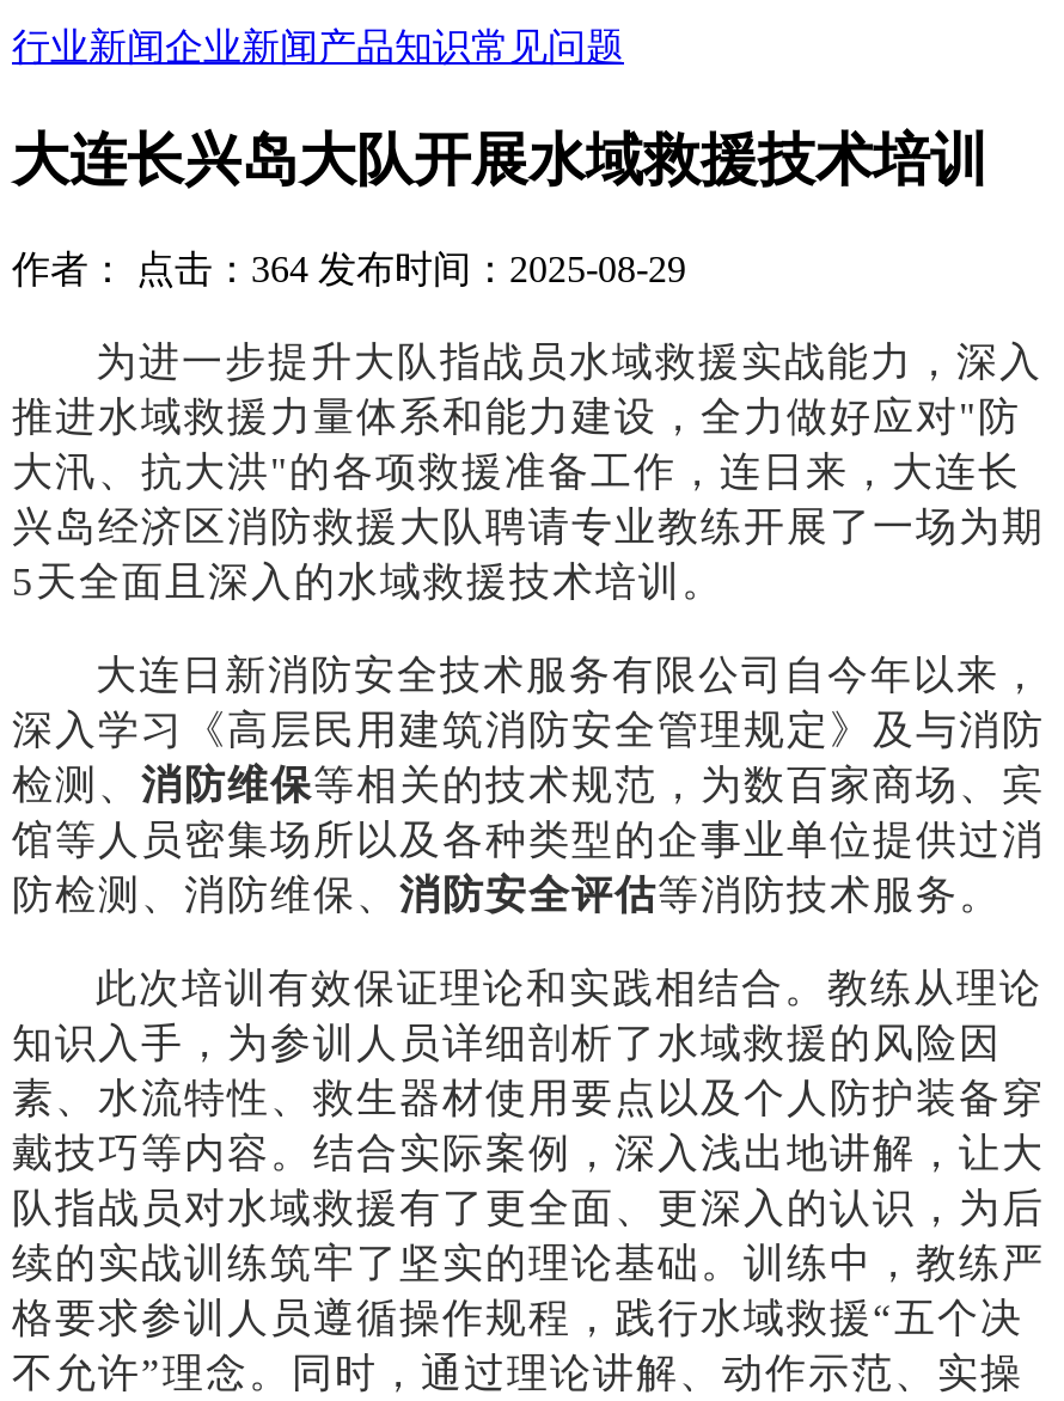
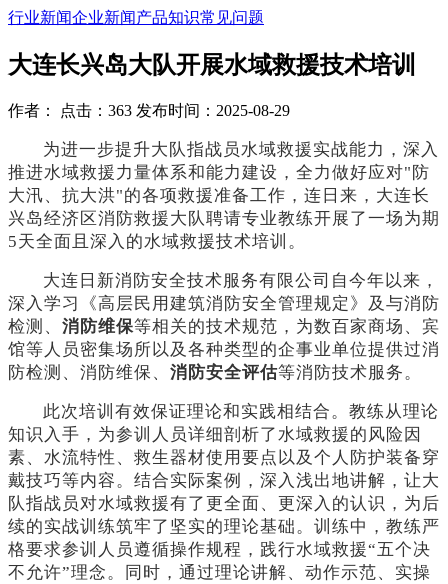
- 作者： 点击：364 发布时间：2025-08-29
+ 作者： 点击：363 发布时间：2025-08-29
